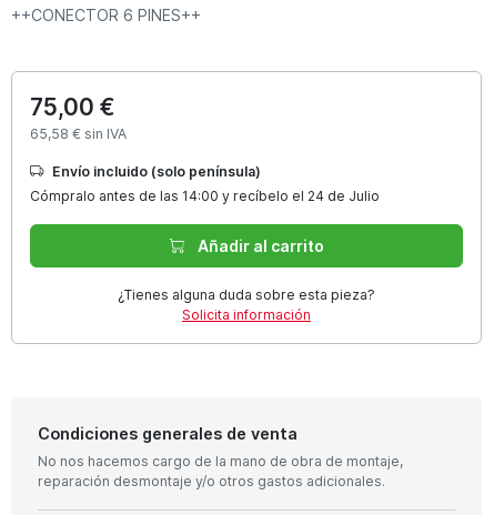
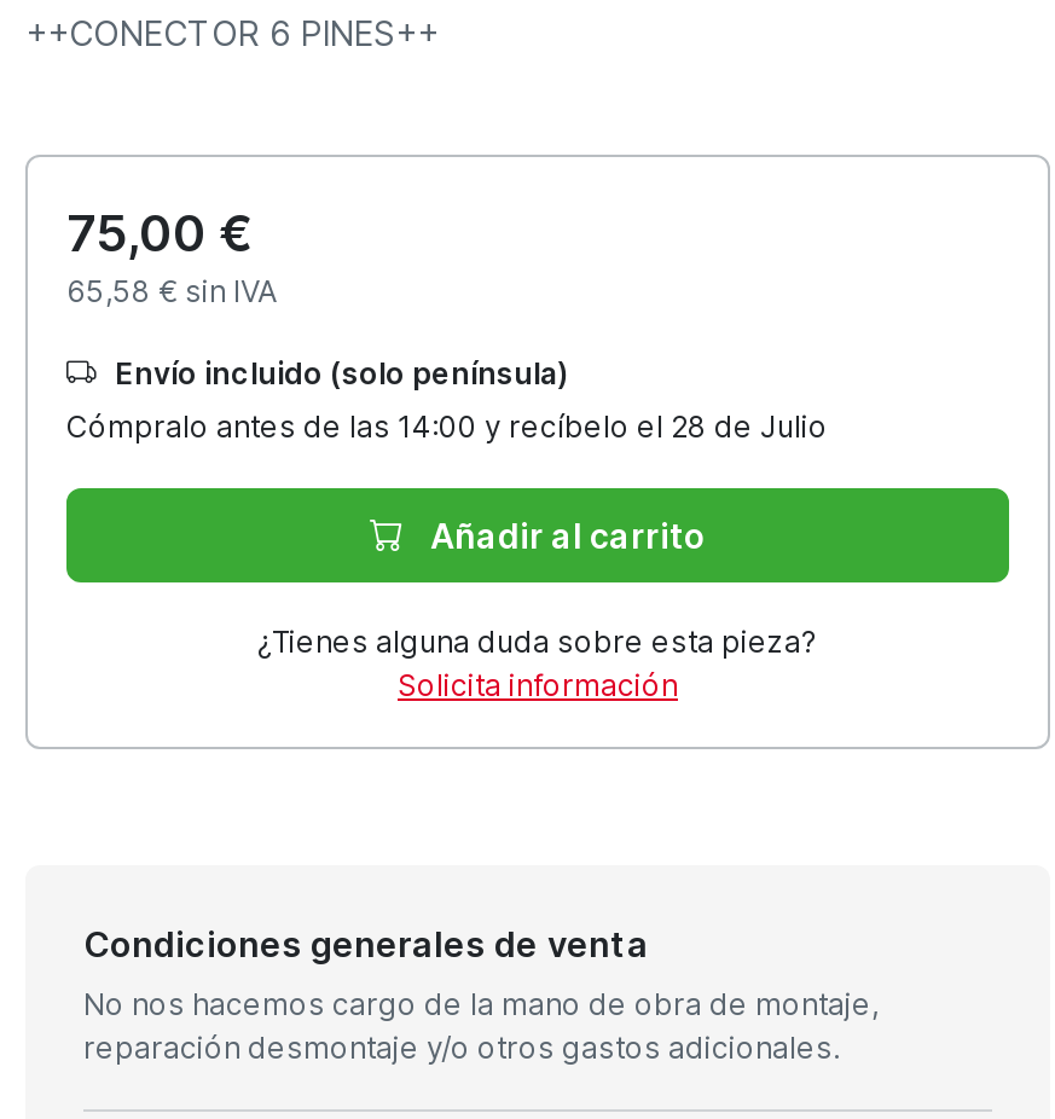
- Cómpralo antes de las 14:00 y recíbelo el 24 de Julio
+ Cómpralo antes de las 14:00 y recíbelo el 28 de Julio
